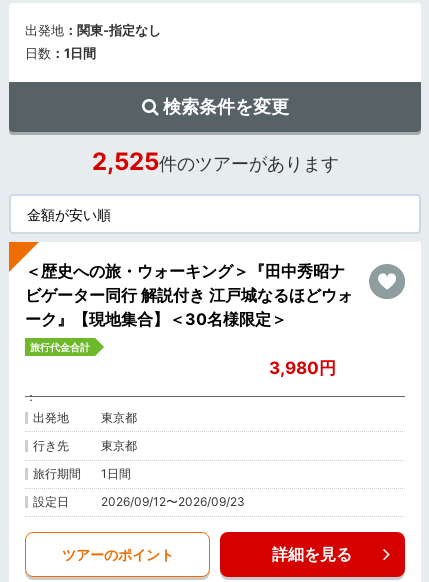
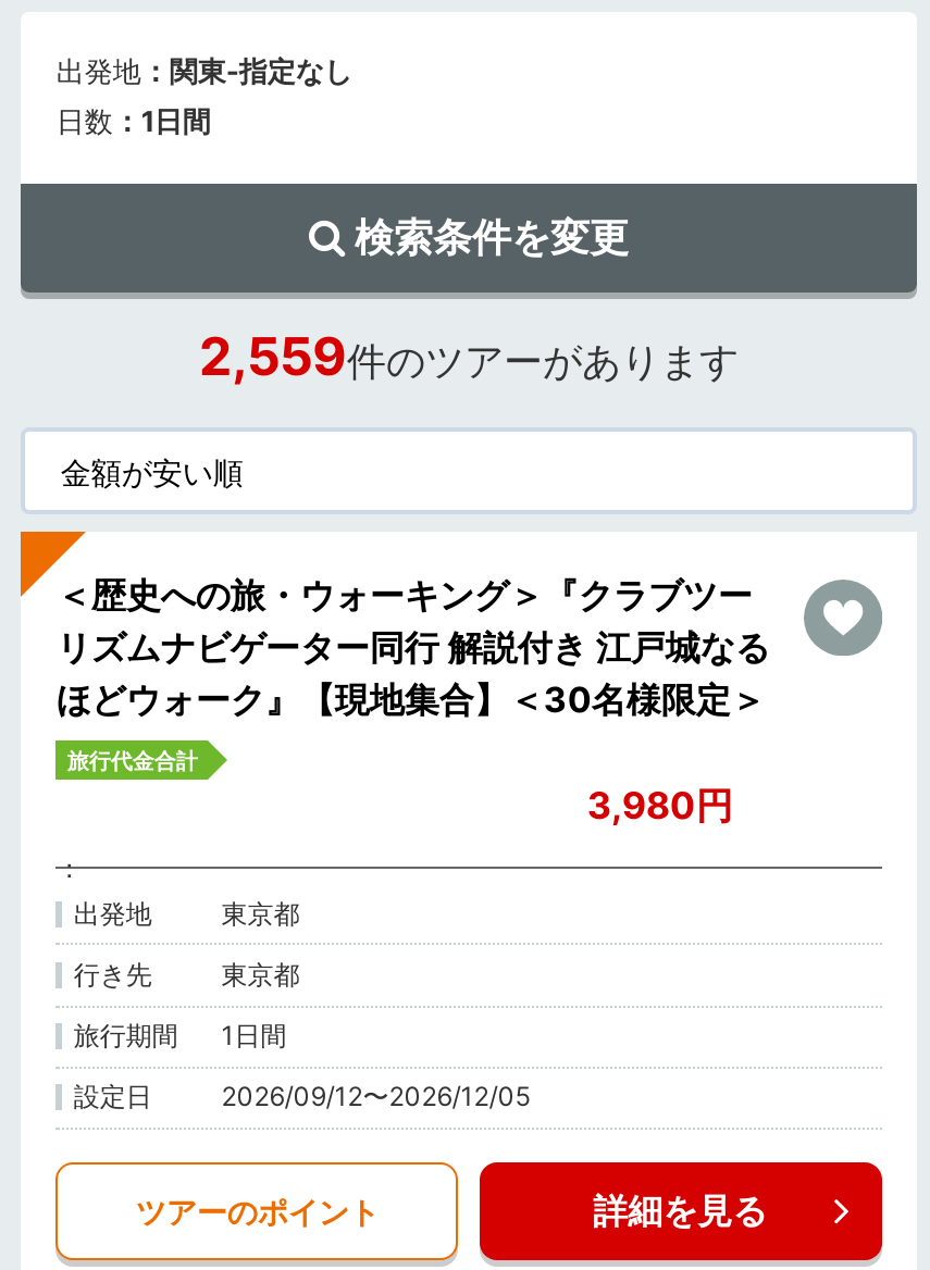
- 2,525件のツアーがあります
+ 2,559件のツアーがあります

- ＜歴史への旅・ウォーキング＞『田中秀昭ナ
- ビゲーター同行 解説付き 江戸城なるほどウォ
- ーク』【現地集合】＜30名様限定＞
+ ＜歴史への旅・ウォーキング＞『クラブツー
+ リズムナビゲーター同行 解説付き 江戸城なる
+ ほどウォーク』【現地集合】＜30名様限定＞

- 2026/09/12〜2026/09/23
+ 2026/09/12〜2026/12/05
